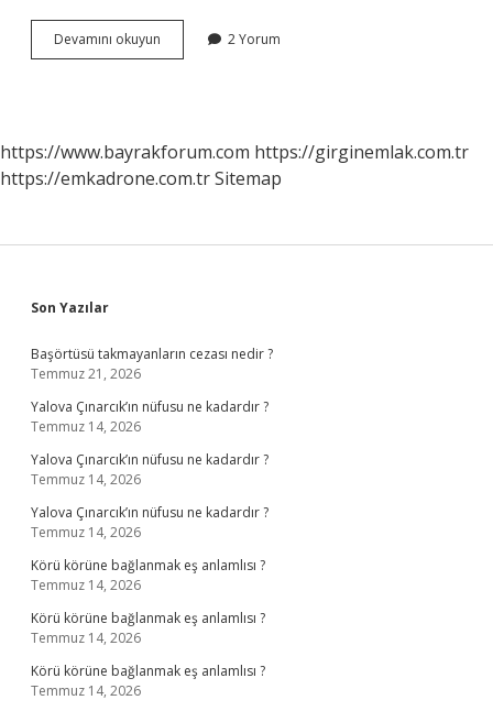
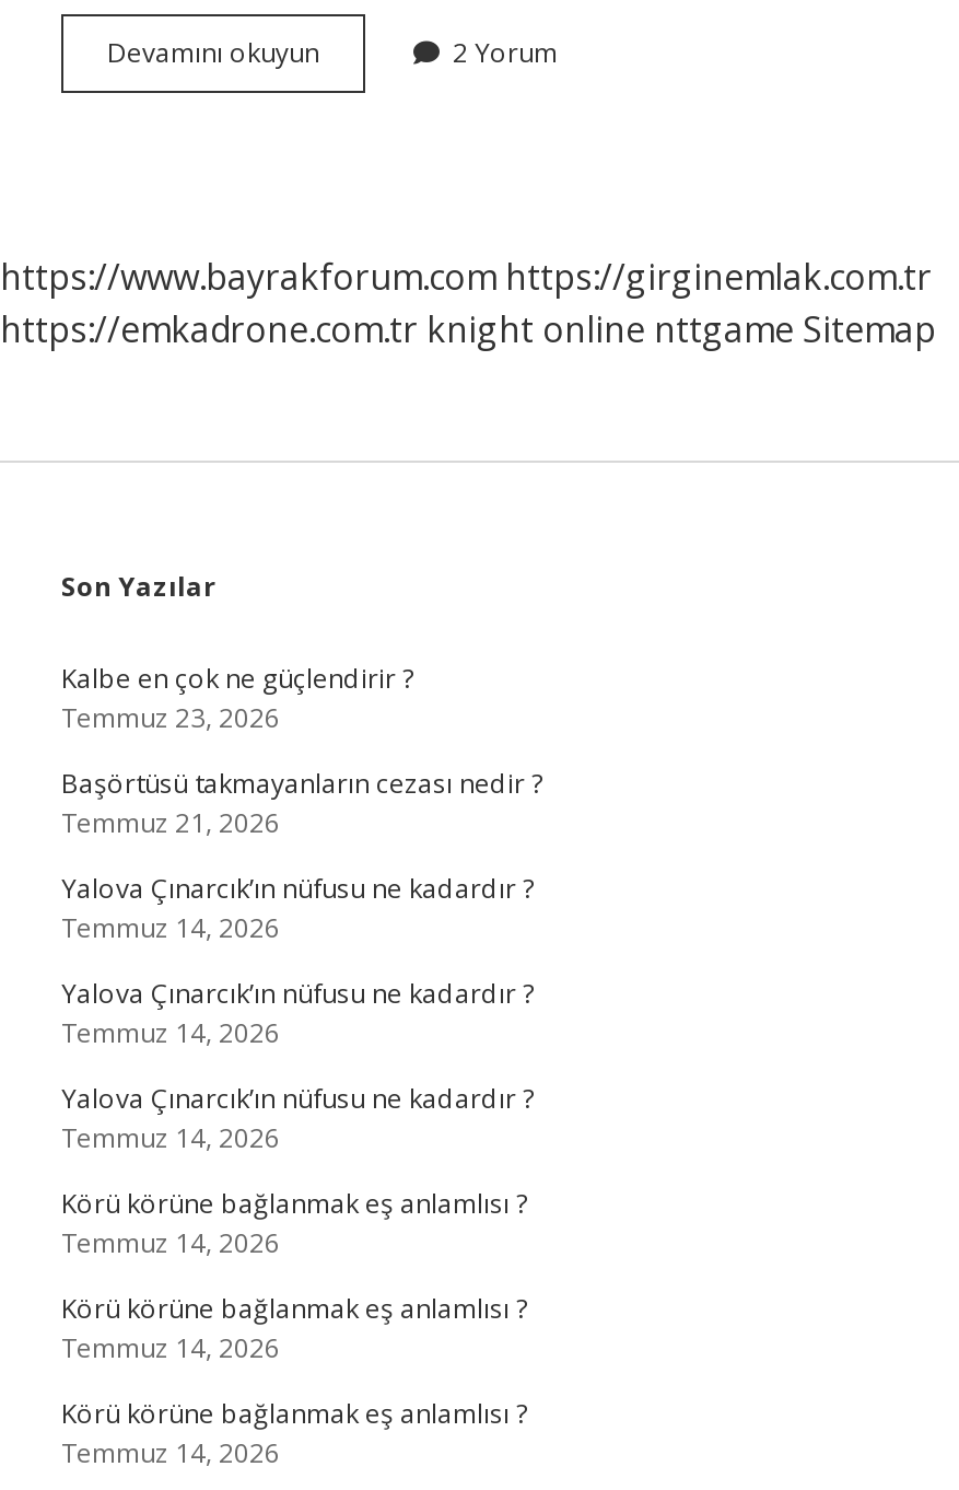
- https://emkadrone.com.tr Sitemap
+ https://emkadrone.com.tr knight online nttgame Sitemap

+ Kalbe en çok ne güçlendirir ?
+ Temmuz 23, 2026
